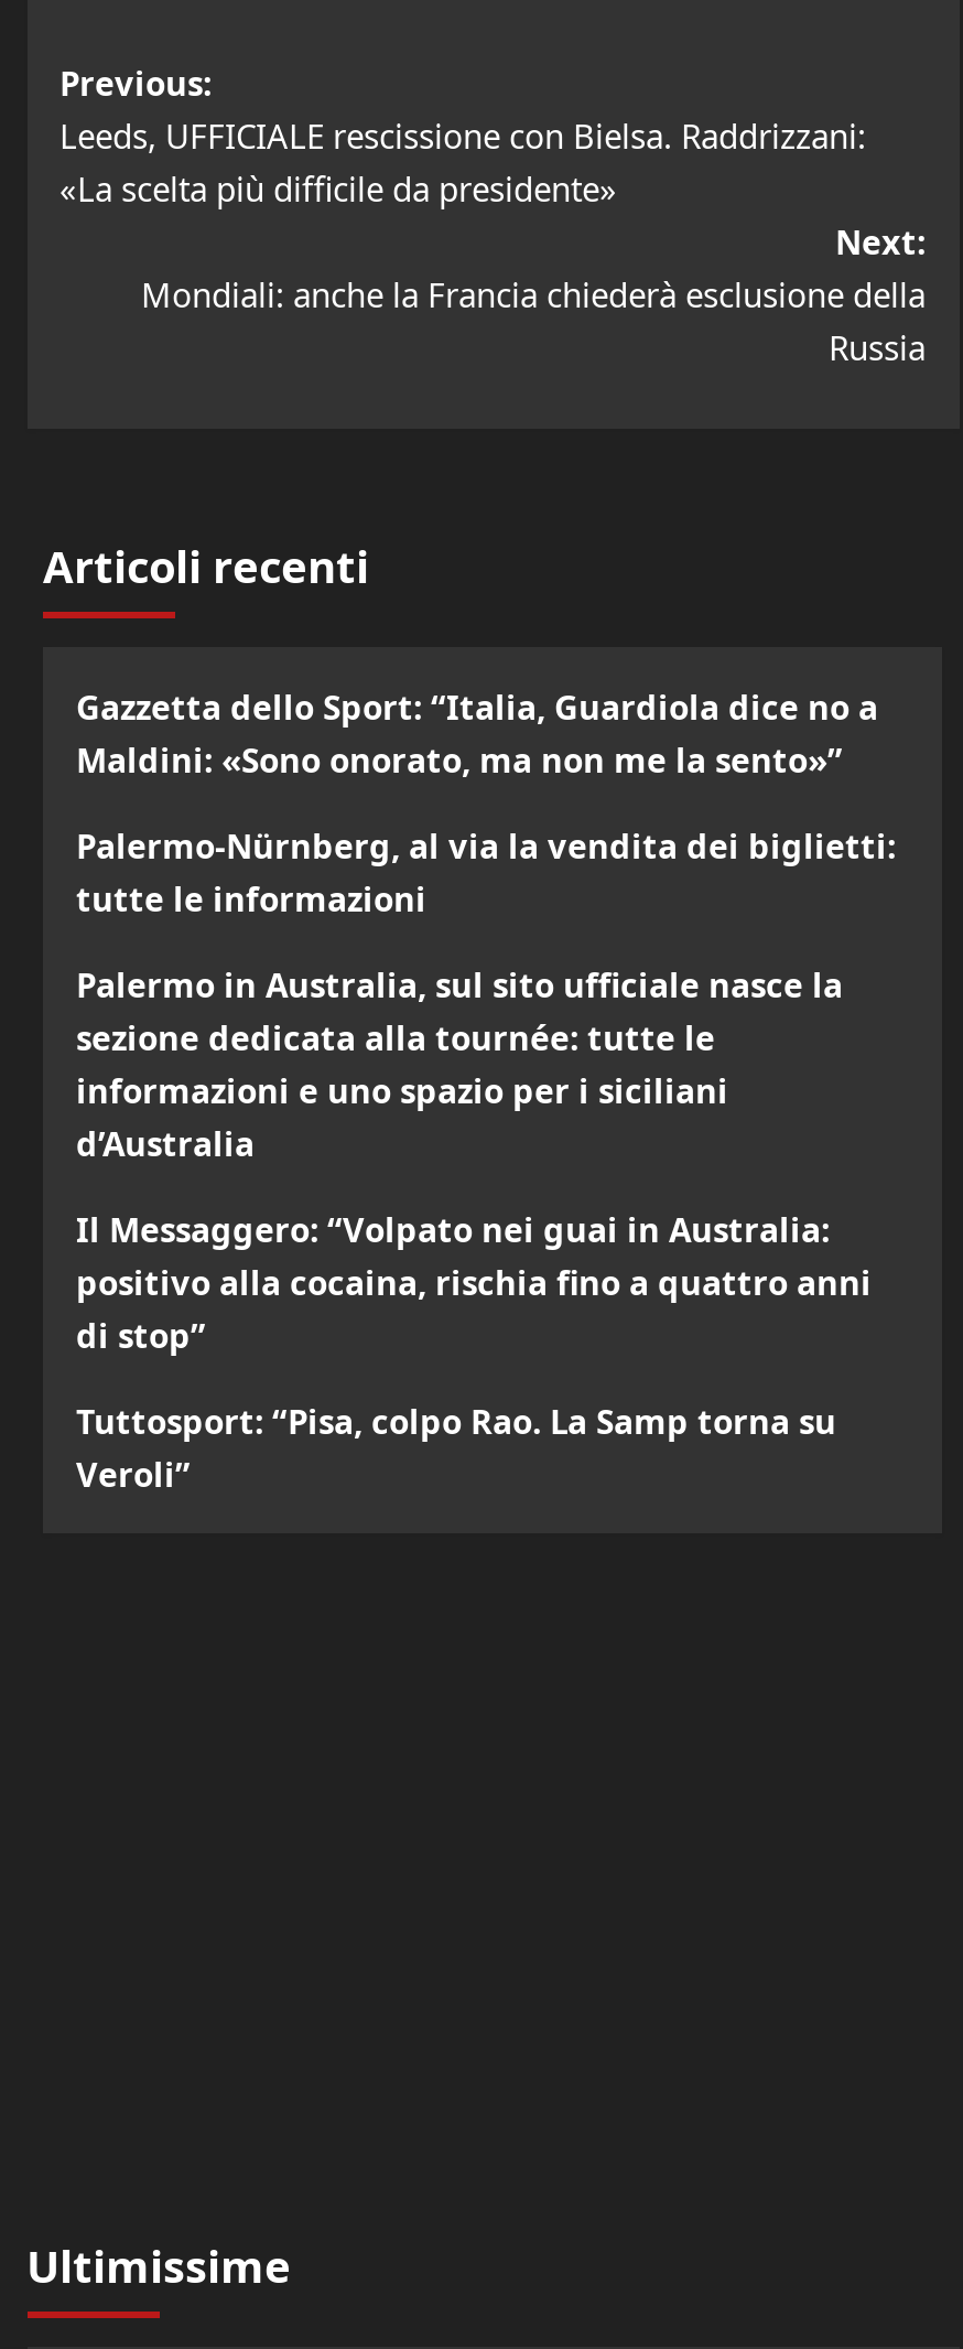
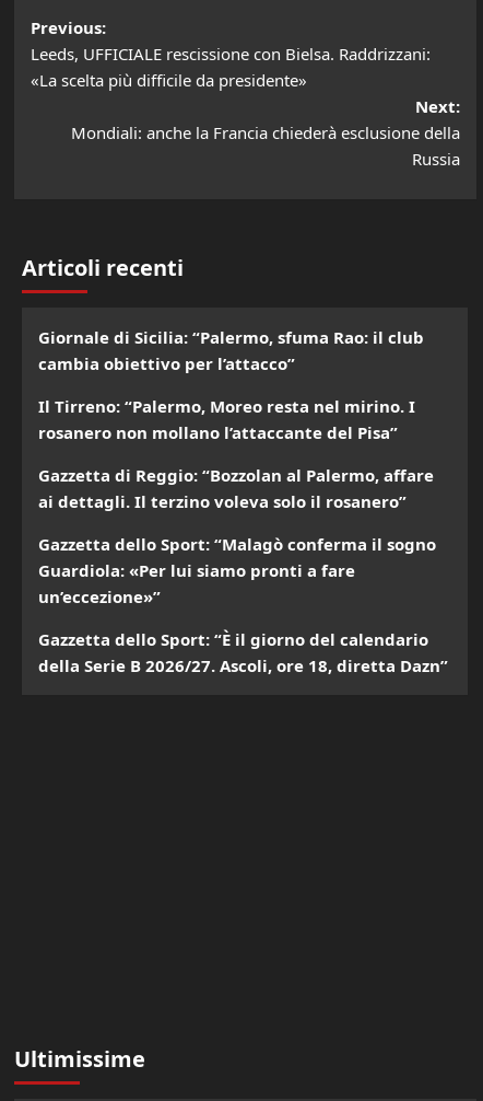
- Gazzetta dello Sport: “Italia, Guardiola dice no a
- Maldini: «Sono onorato, ma non me la sento»”
+ Giornale di Sicilia: “Palermo, sfuma Rao: il club
+ cambia obiettivo per l’attacco”

- Palermo-Nürnberg, al via la vendita dei biglietti:
- tutte le informazioni
+ Il Tirreno: “Palermo, Moreo resta nel mirino. I
+ rosanero non mollano l’attaccante del Pisa”

- Palermo in Australia, sul sito ufficiale nasce la
- sezione dedicata alla tournée: tutte le
- informazioni e uno spazio per i siciliani
- d’Australia
+ Gazzetta di Reggio: “Bozzolan al Palermo, affare
+ ai dettagli. Il terzino voleva solo il rosanero”

- Il Messaggero: “Volpato nei guai in Australia:
- positivo alla cocaina, rischia fino a quattro anni
- di stop”
+ Gazzetta dello Sport: “Malagò conferma il sogno
+ Guardiola: «Per lui siamo pronti a fare
+ un’eccezione»”

- Tuttosport: “Pisa, colpo Rao. La Samp torna su
- Veroli”
+ Gazzetta dello Sport: “È il giorno del calendario
+ della Serie B 2026/27. Ascoli, ore 18, diretta Dazn”
